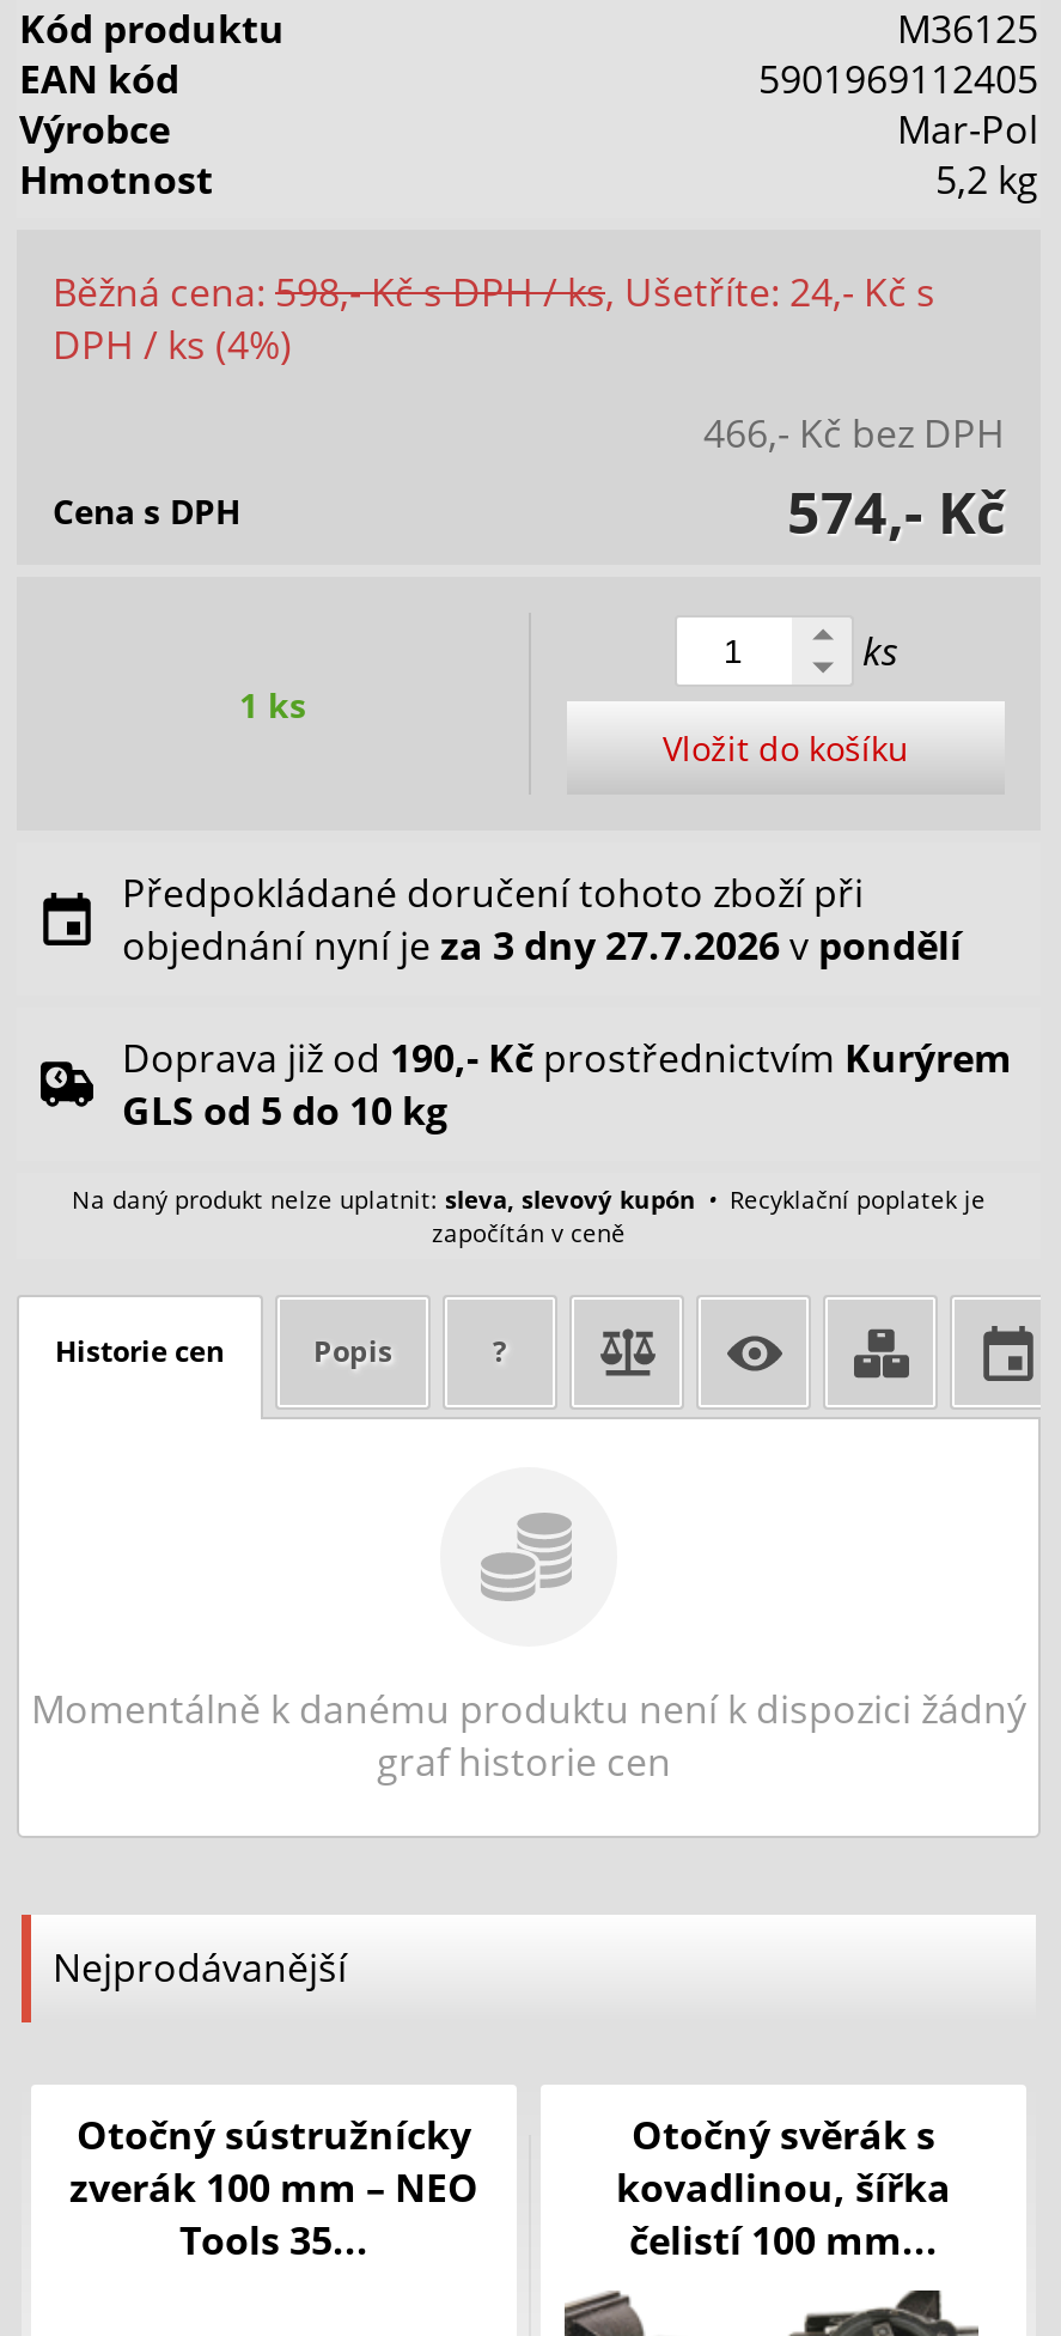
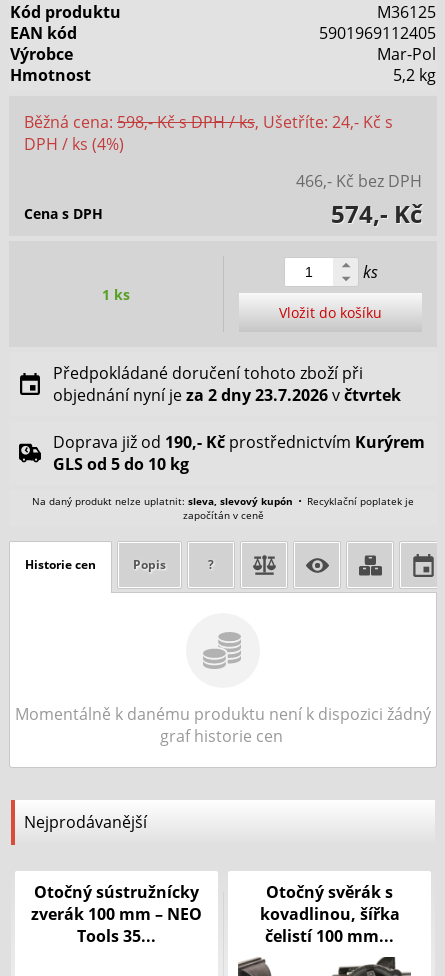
- objednání nyní je za 3 dny 27.7.2026 v pondělí
+ objednání nyní je za 2 dny 23.7.2026 v čtvrtek
